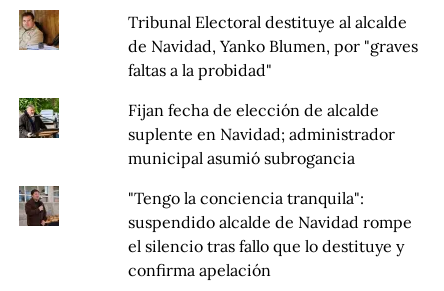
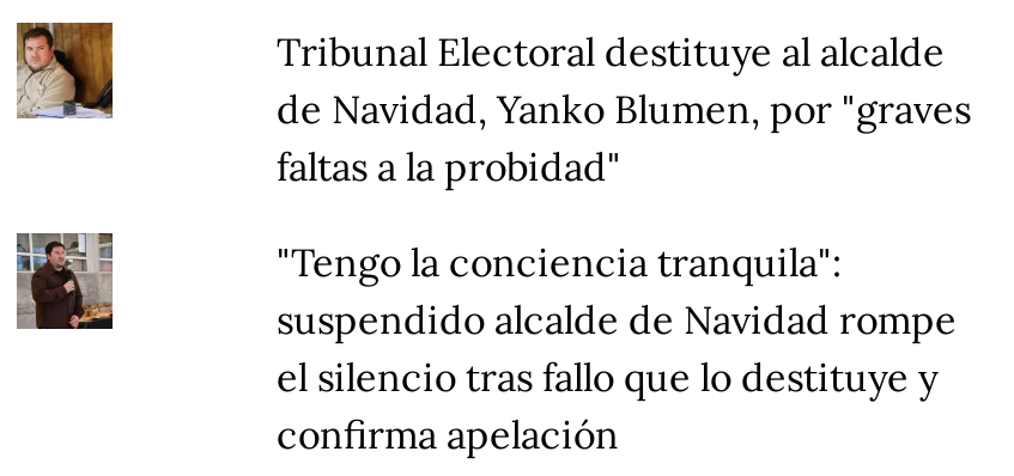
- [image]

- Fijan fecha de elección de alcalde
- suplente en Navidad; administrador
- municipal asumió subrogancia
